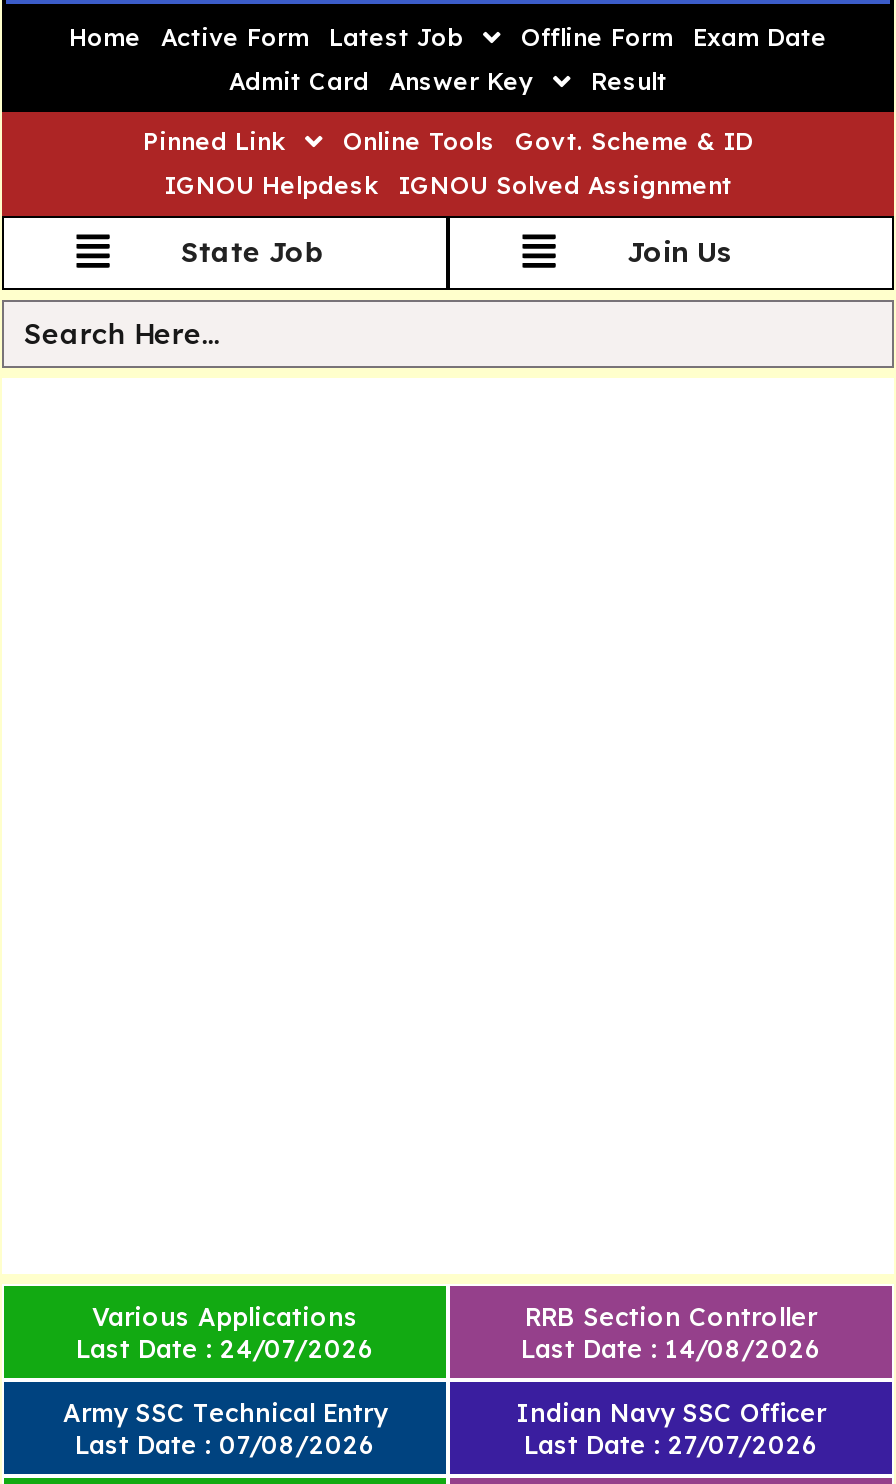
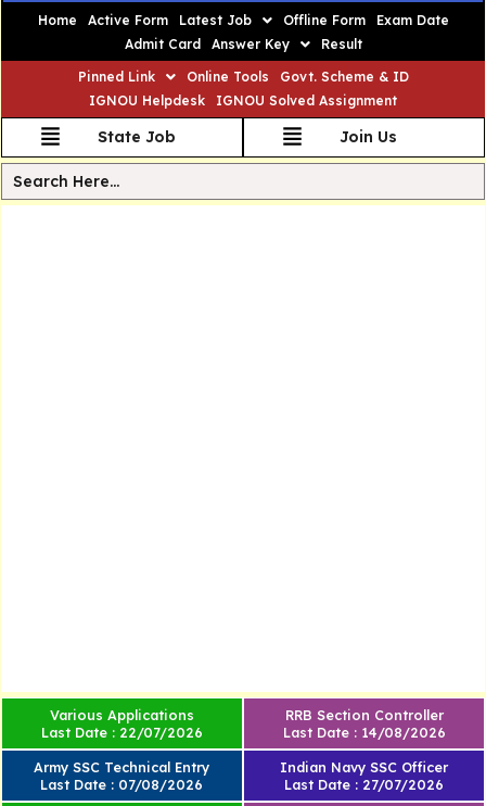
- Last Date : 24/07/2026
+ Last Date : 22/07/2026
